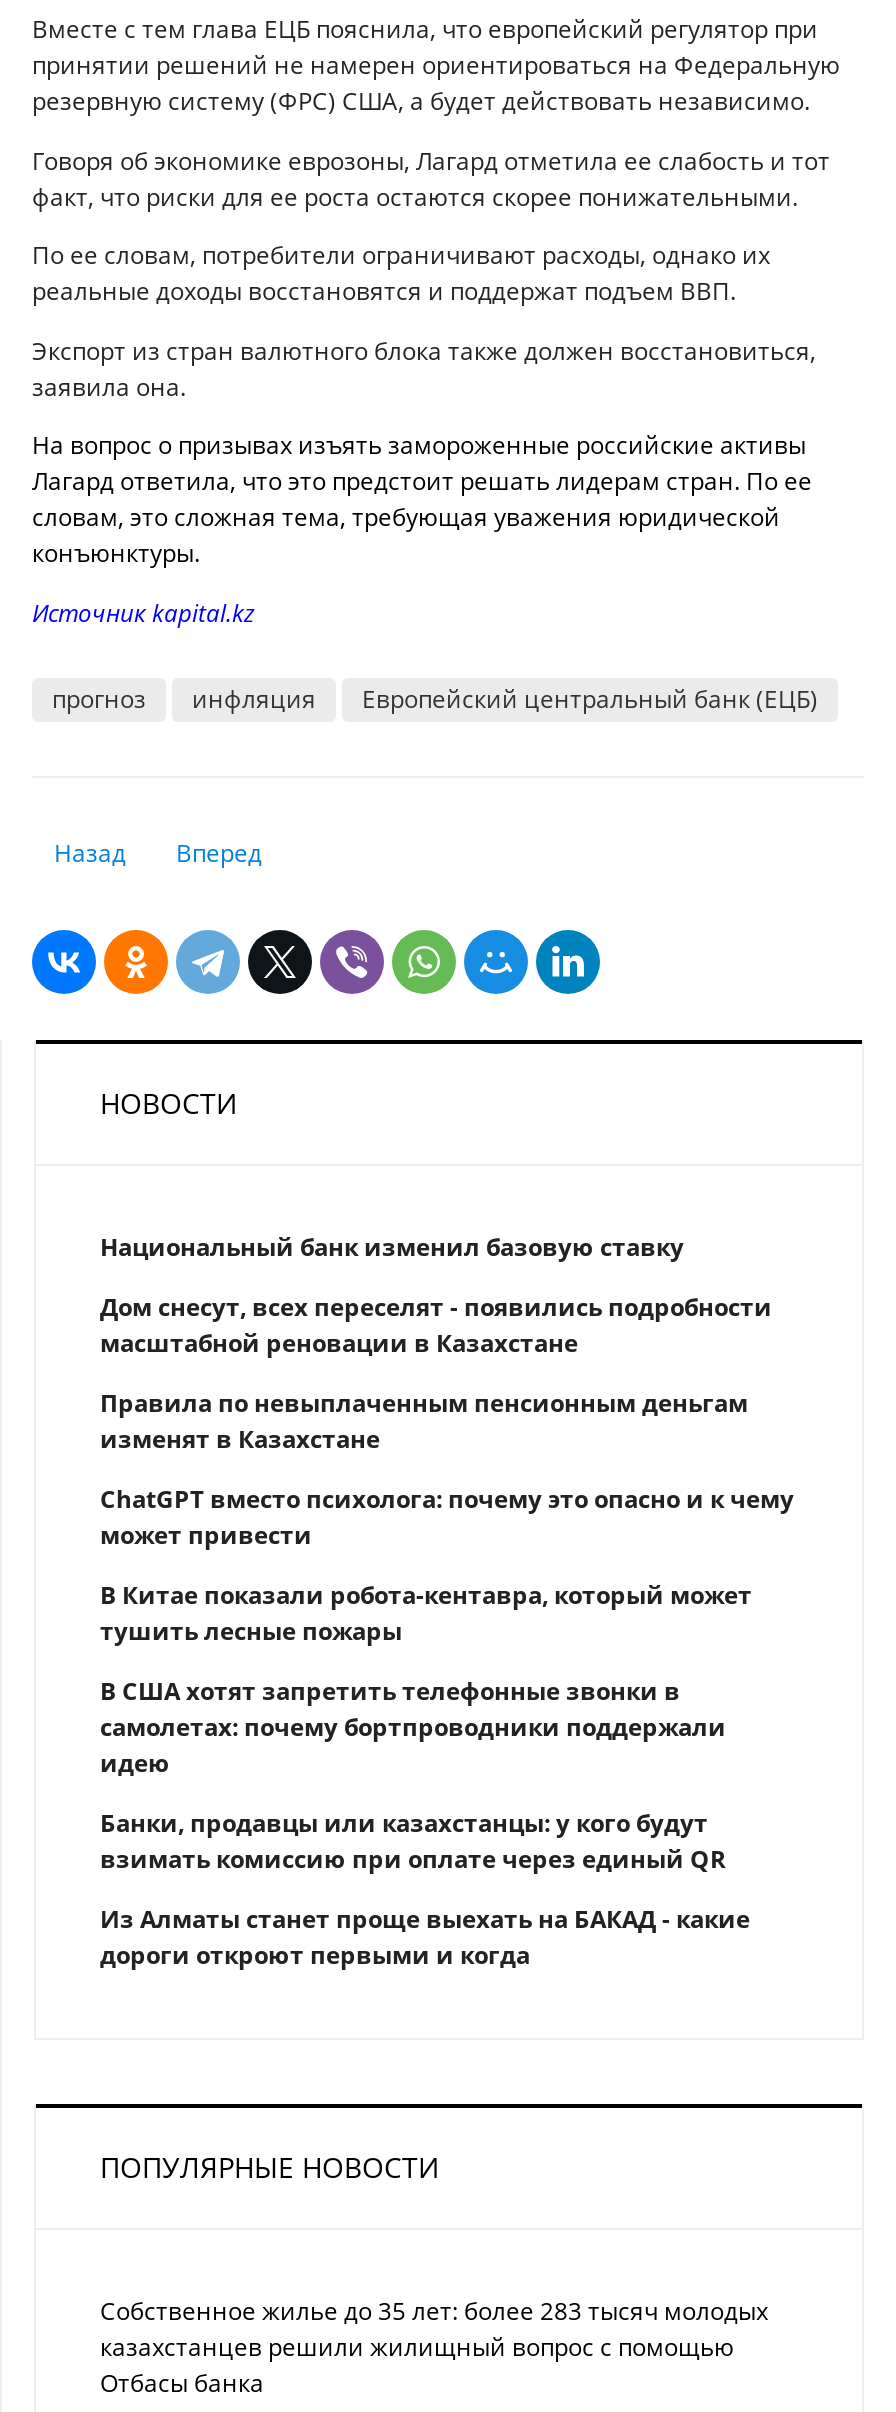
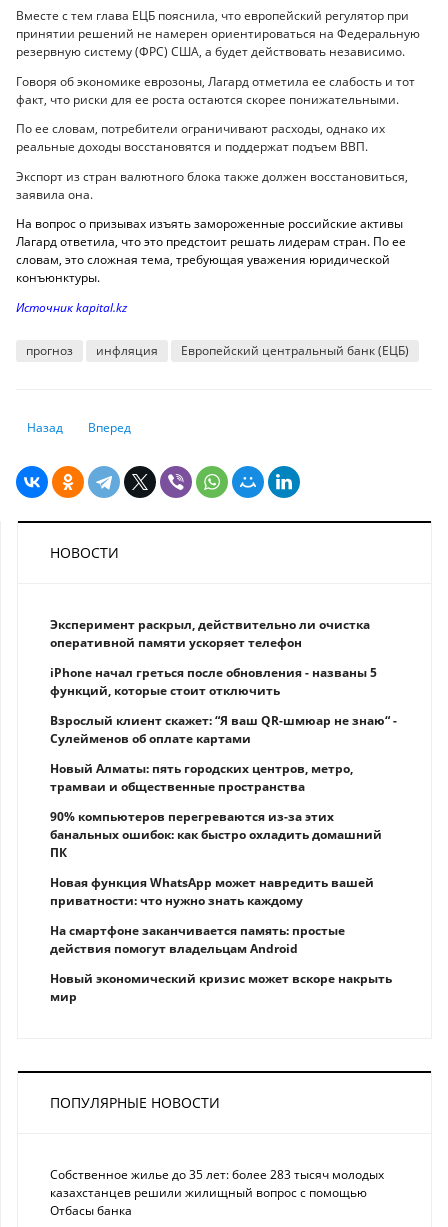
- Национальный банк изменил базовую ставку
+ Эксперимент раскрыл, действительно ли очистка
+ оперативной памяти ускоряет телефон

- Дом снесут, всех переселят - появились подробности
- масштабной реновации в Казахстане
+ iPhone начал греться после обновления - названы 5
+ функций, которые стоит отключить

- Правила по невыплаченным пенсионным деньгам
- изменят в Казахстане
+ Взрослый клиент скажет: “Я ваш QR-шмюар не знаю“ -
+ Сулейменов об оплате картами

- ChatGPT вместо психолога: почему это опасно и к чему
- может привести
+ Новый Алматы: пять городских центров, метро,
+ трамваи и общественные пространства

- В Китае показали робота-кентавра, который может
- тушить лесные пожары
+ 90% компьютеров перегреваются из-за этих
+ банальных ошибок: как быстро охладить домашний
+ ПК

- В США хотят запретить телефонные звонки в
- самолетах: почему бортпроводники поддержали
- идею
+ Новая функция WhatsApp может навредить вашей
+ приватности: что нужно знать каждому

- Банки, продавцы или казахстанцы: у кого будут
- взимать комиссию при оплате через единый QR
+ На смартфоне заканчивается память: простые
+ действия помогут владельцам Android

- Из Алматы станет проще выехать на БАКАД - какие
- дороги откроют первыми и когда
+ Новый экономический кризис может вскоре накрыть
+ мир
